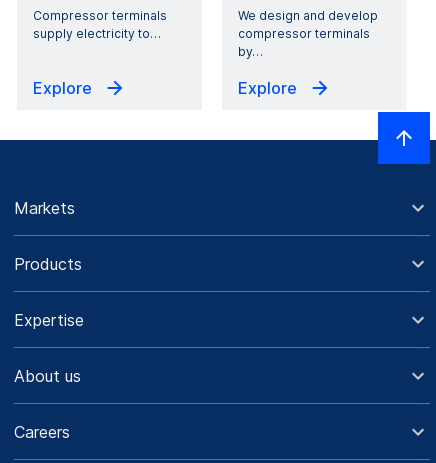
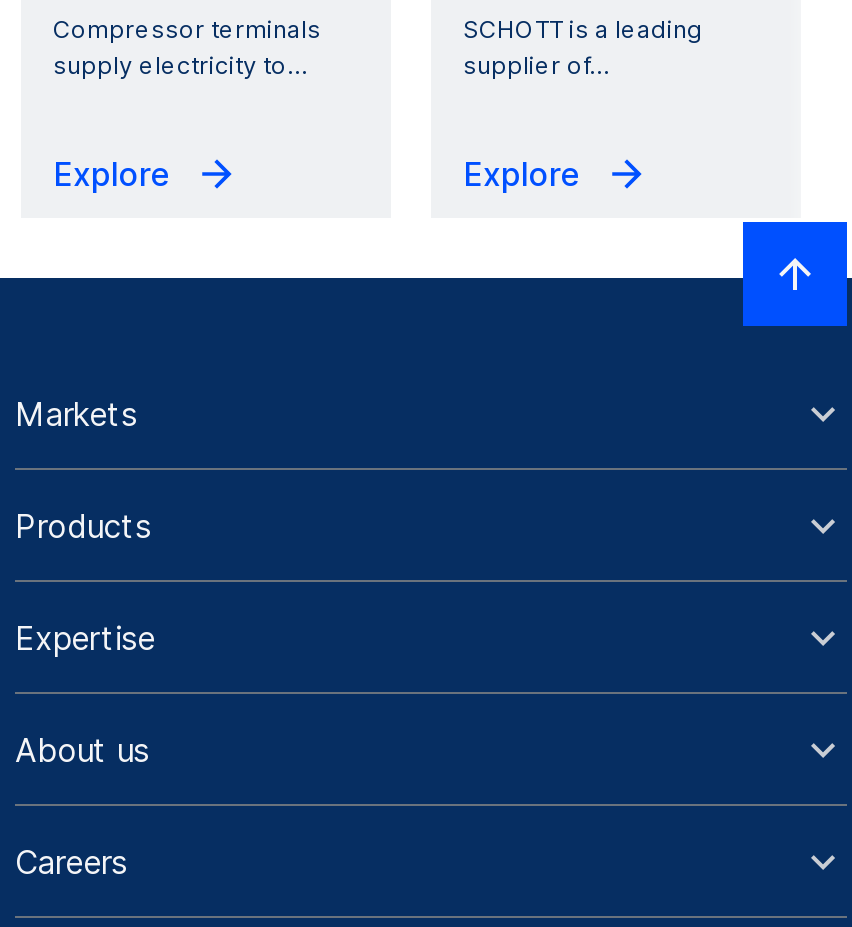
- We design and develop
- compressor terminals
- by …
+ SCHOTT is a leading
+ supplier of…
